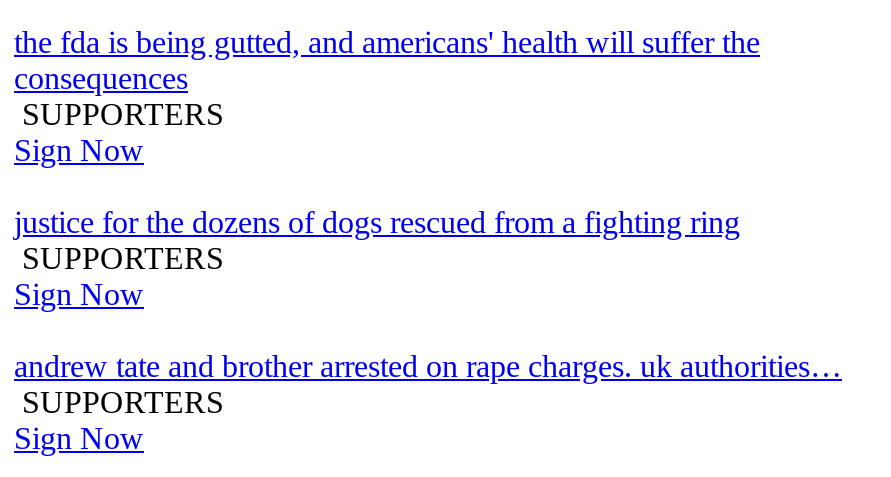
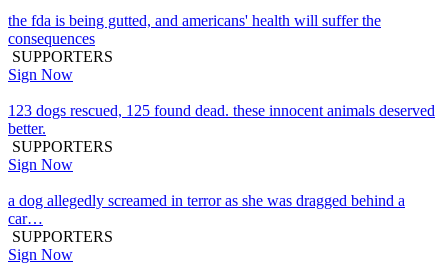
- justice for the dozens of dogs rescued from a fighting ring
+ 123 dogs rescued, 125 found dead. these innocent animals deserved
+ better.

- andrew tate and brother arrested on rape charges. uk authorities…
+ a dog allegedly screamed in terror as she was dragged behind a
+ car…
